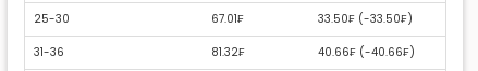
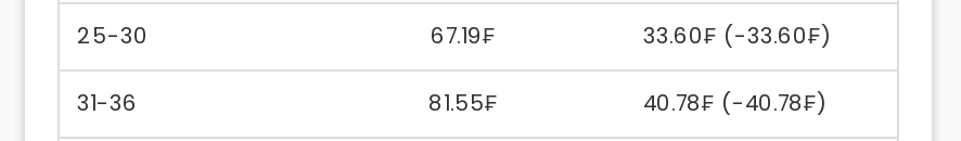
- 67.01₣
+ 67.19₣

- 33.50₣ (-33.50₣)
+ 33.60₣ (-33.60₣)

- 81.32₣
+ 81.55₣

- 40.66₣ (-40.66₣)
+ 40.78₣ (-40.78₣)
